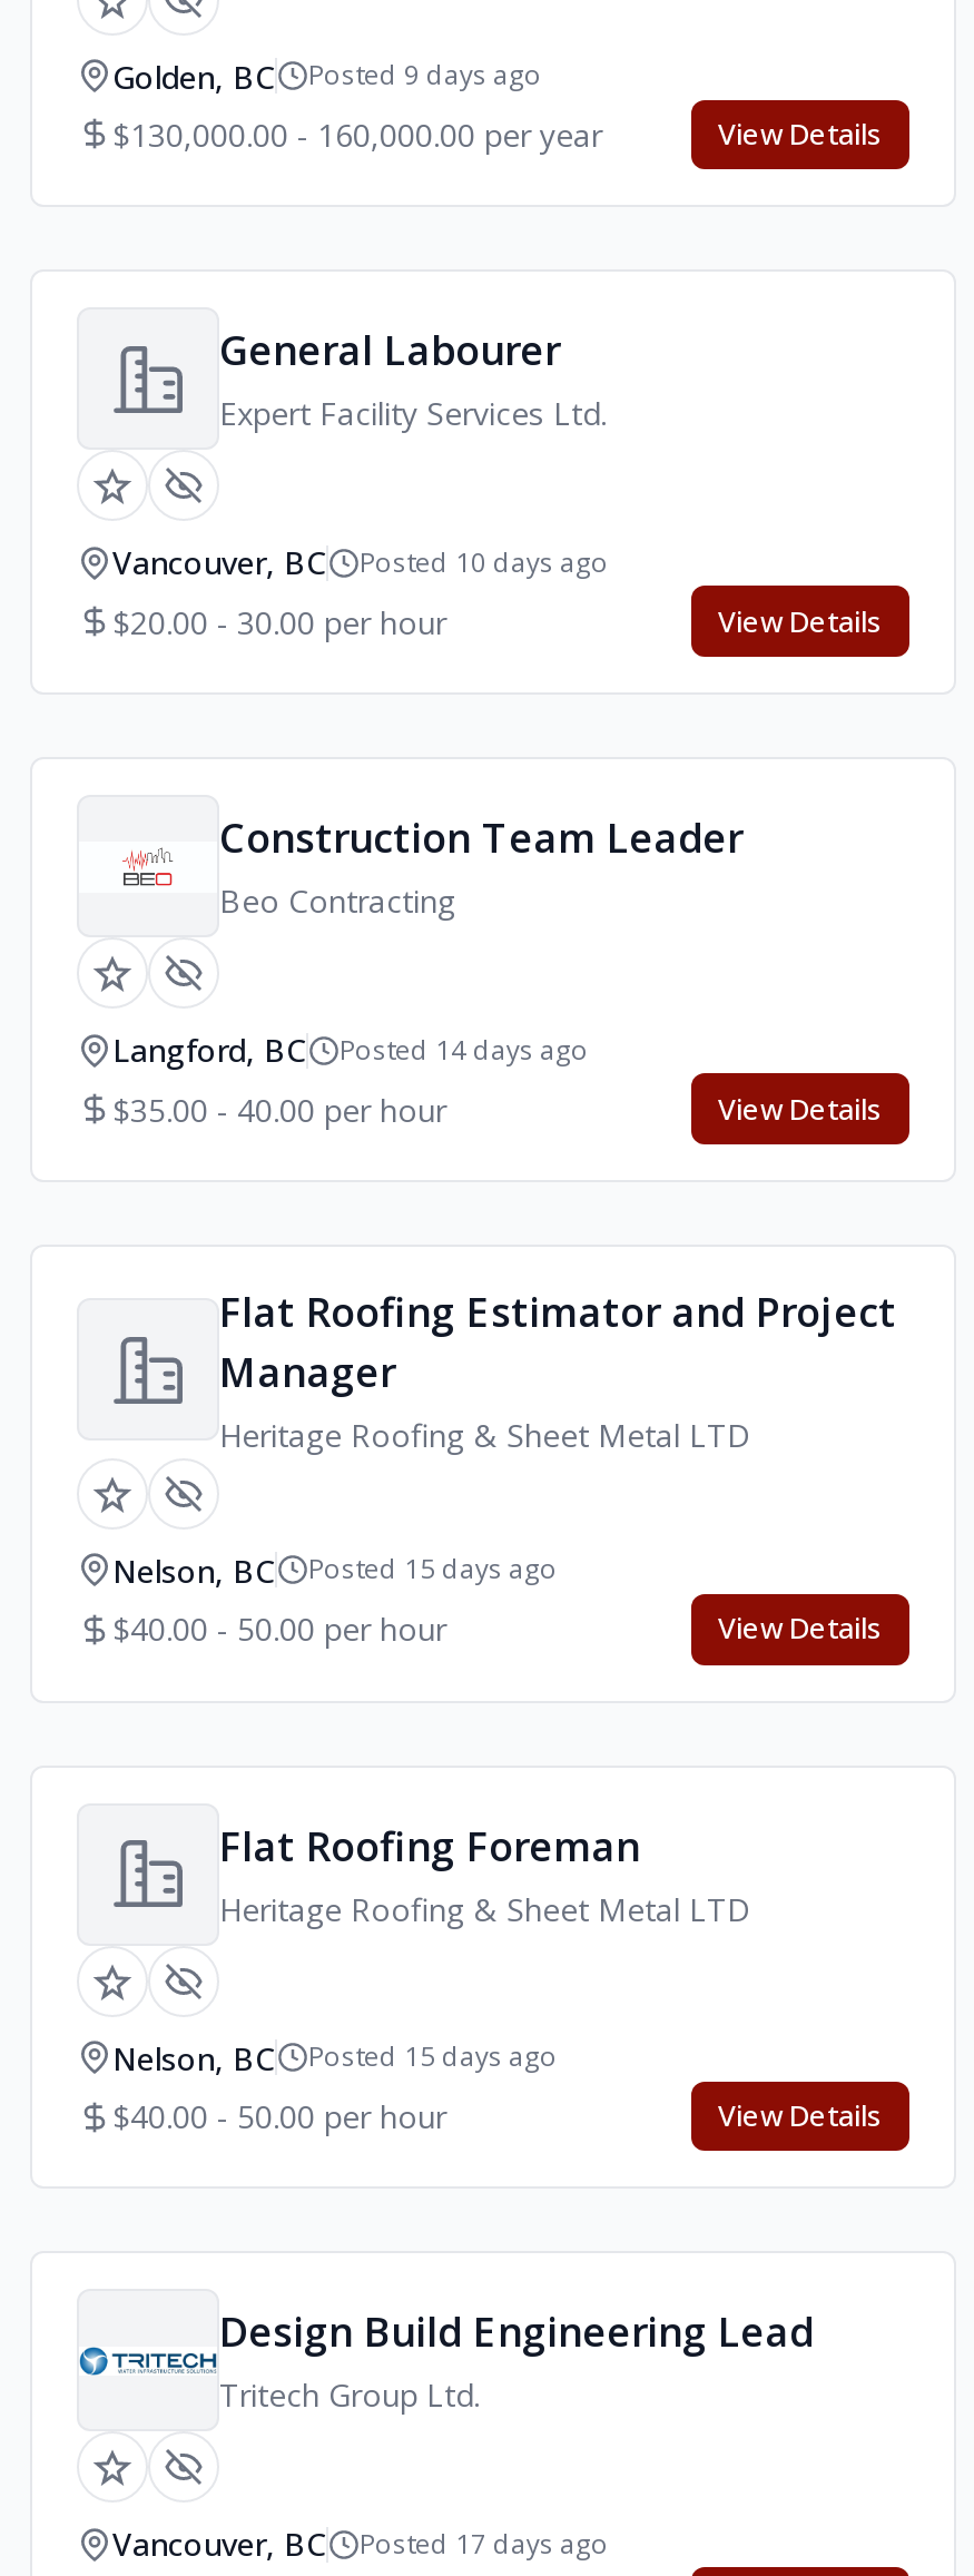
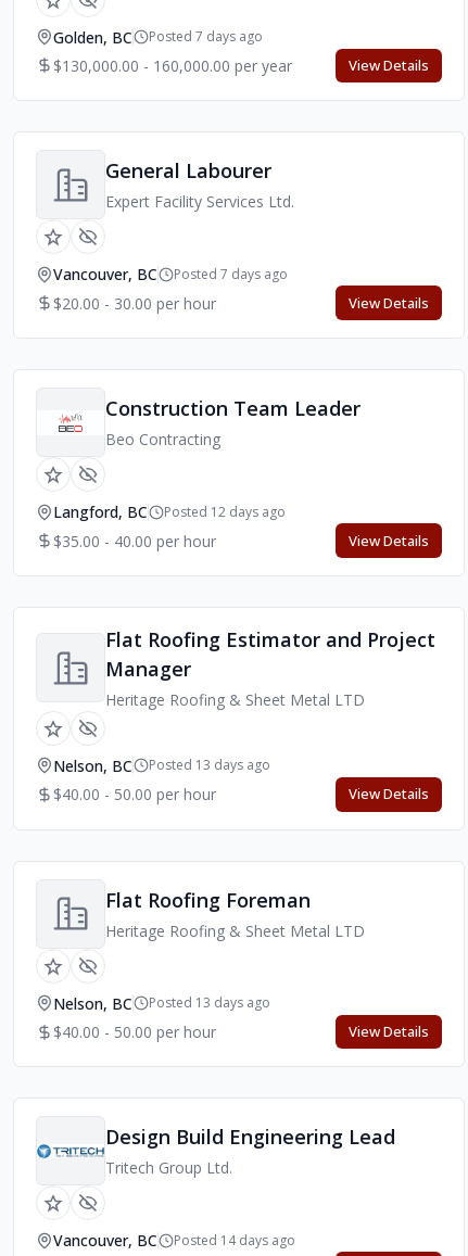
- Posted 9 days ago
+ Posted 7 days ago

- Posted 10 days ago
+ Posted 7 days ago

moved down: Posted 14 days ago

+ Posted 12 days ago

- Posted 15 days ago
+ Posted 13 days ago

- Posted 15 days ago
+ Posted 13 days ago

- Posted 17 days ago
